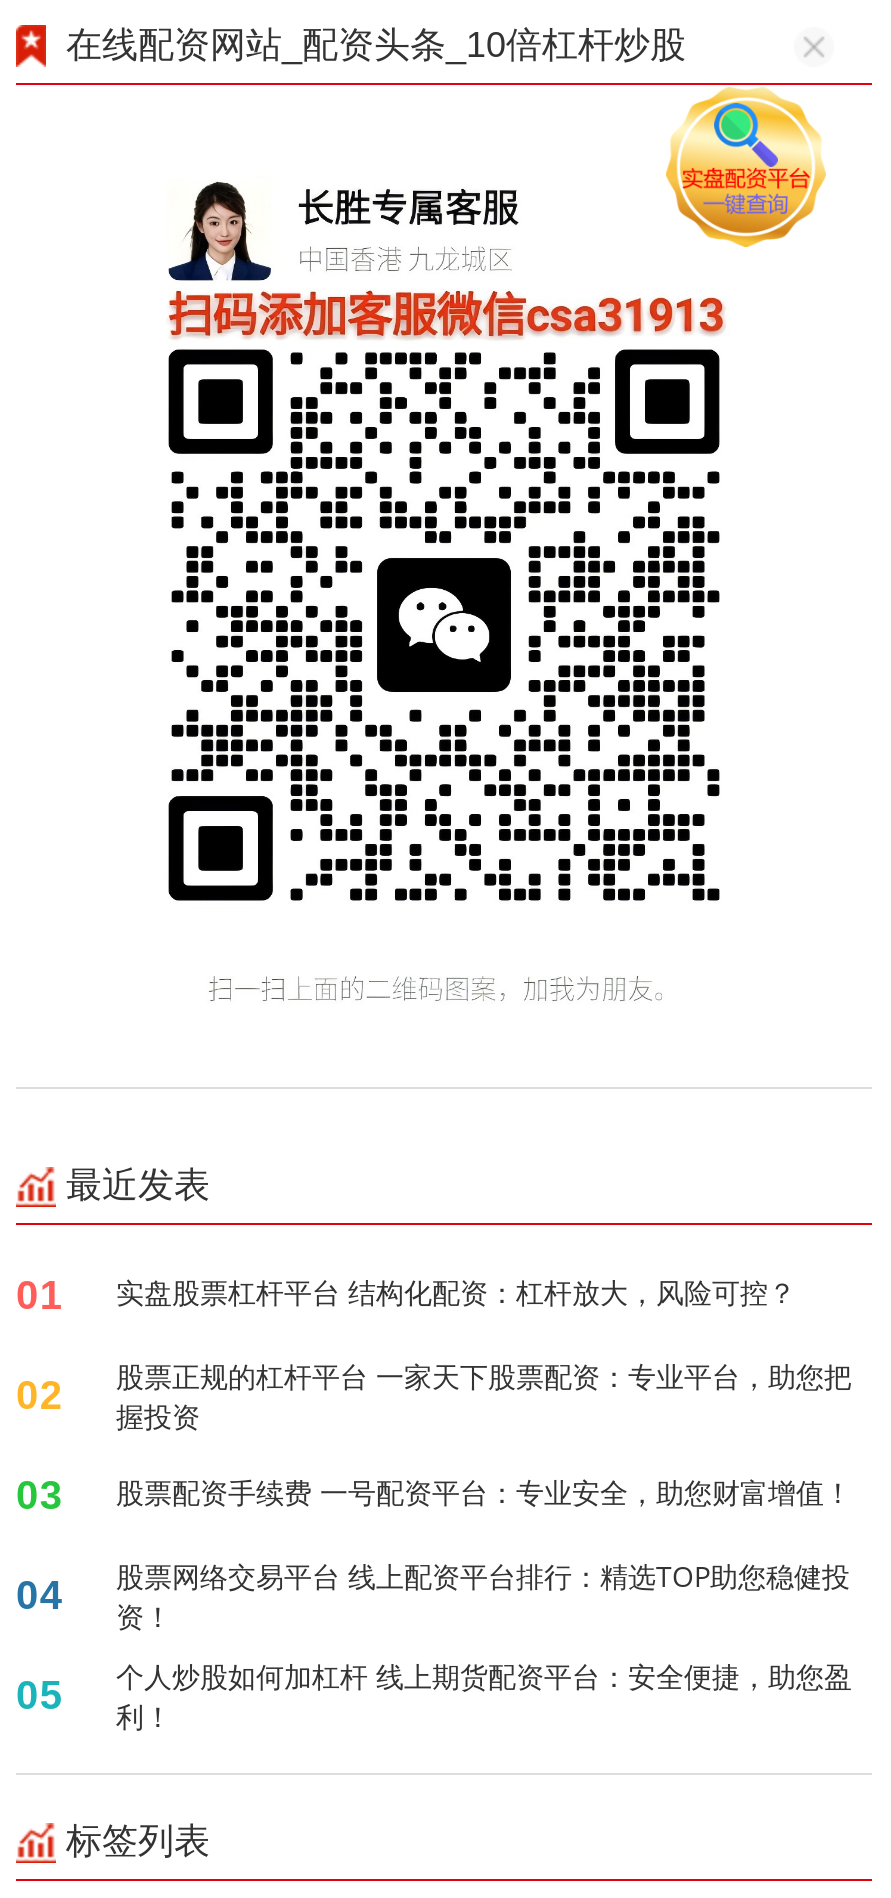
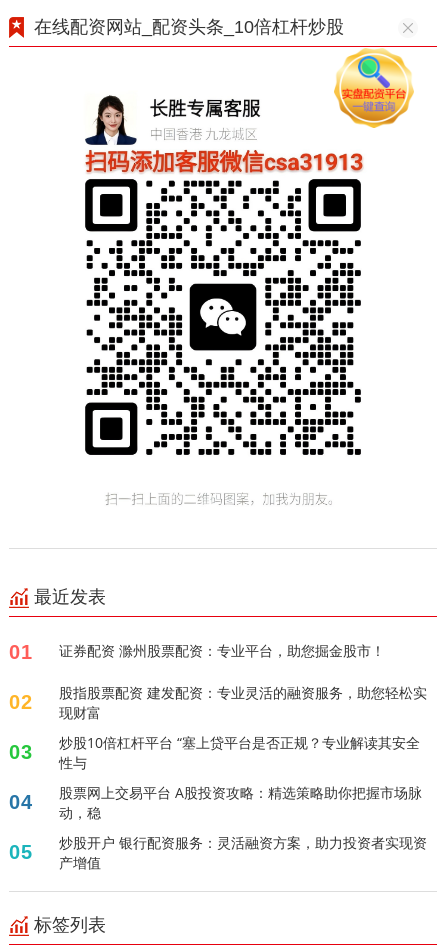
- 实盘股票杠杆平台 结构化配资：杠杆放大，风险可控？
+ 证券配资 滁州股票配资：专业平台，助您掘金股市！

- 股票正规的杠杆平台 一家天下股票配资：专业平台，助您把
- 握投资
+ 股指股票配资 建发配资：专业灵活的融资服务，助您轻松实
+ 现财富

- 股票配资手续费 一号配资平台：专业安全，助您财富增值！
+ 炒股10倍杠杆平台 “塞上贷平台是否正规？专业解读其安全
+ 性与

- 股票网络交易平台 线上配资平台排行：精选TOP助您稳健投
- 资！
+ 股票网上交易平台 A股投资攻略：精选策略助你把握市场脉
+ 动，稳

- 个人炒股如何加杠杆 线上期货配资平台：安全便捷，助您盈
- 利！
+ 炒股开户 银行配资服务：灵活融资方案，助力投资者实现资
+ 产增值
